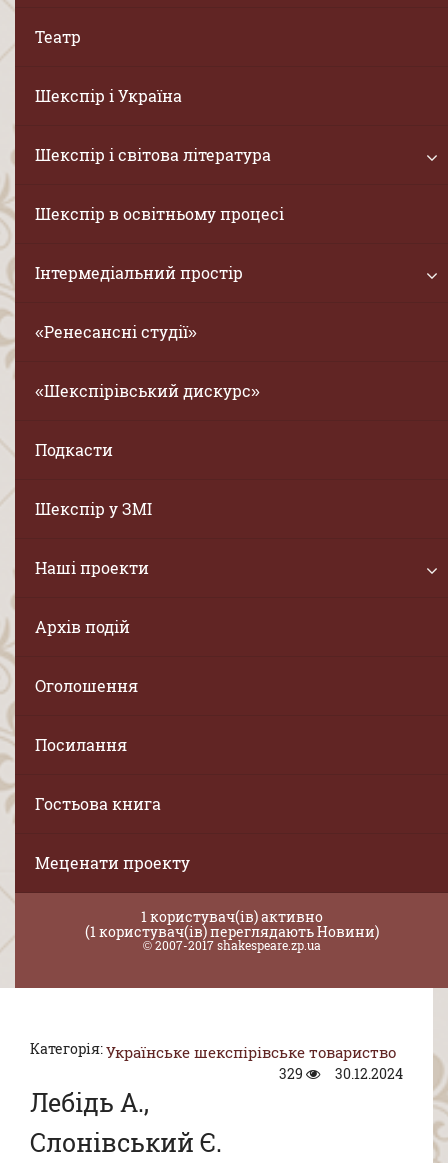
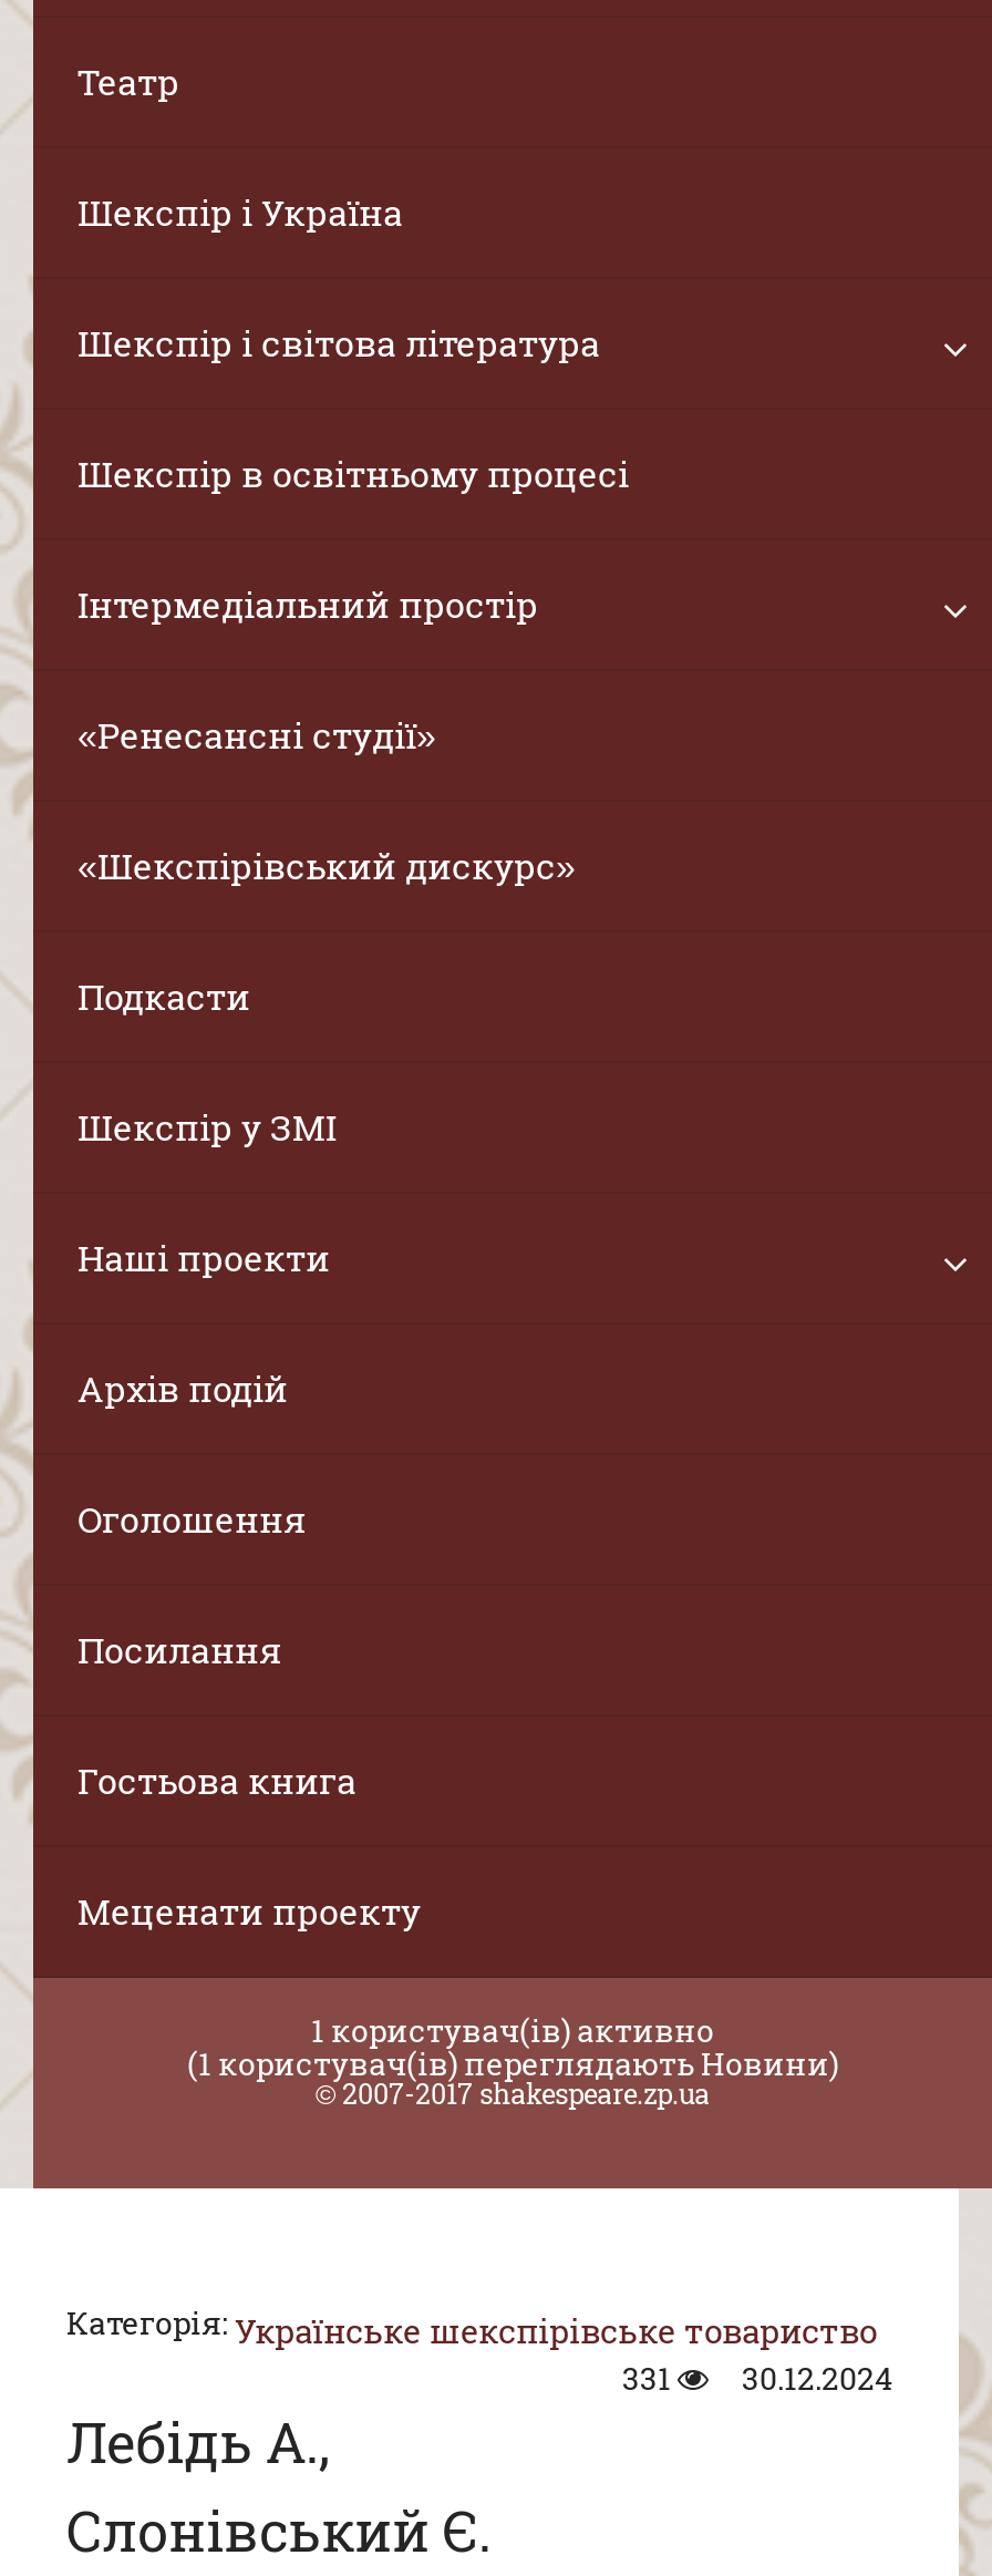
- 329 30.12.2024
+ 331 30.12.2024
